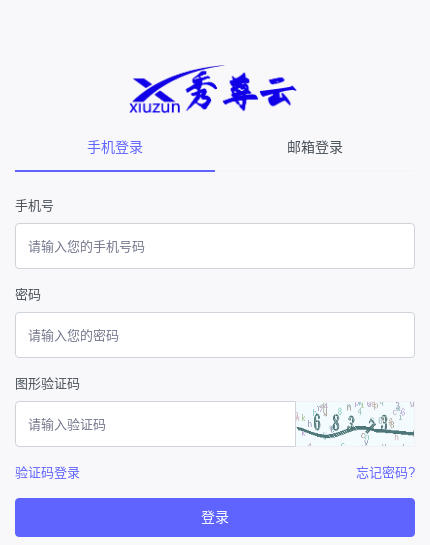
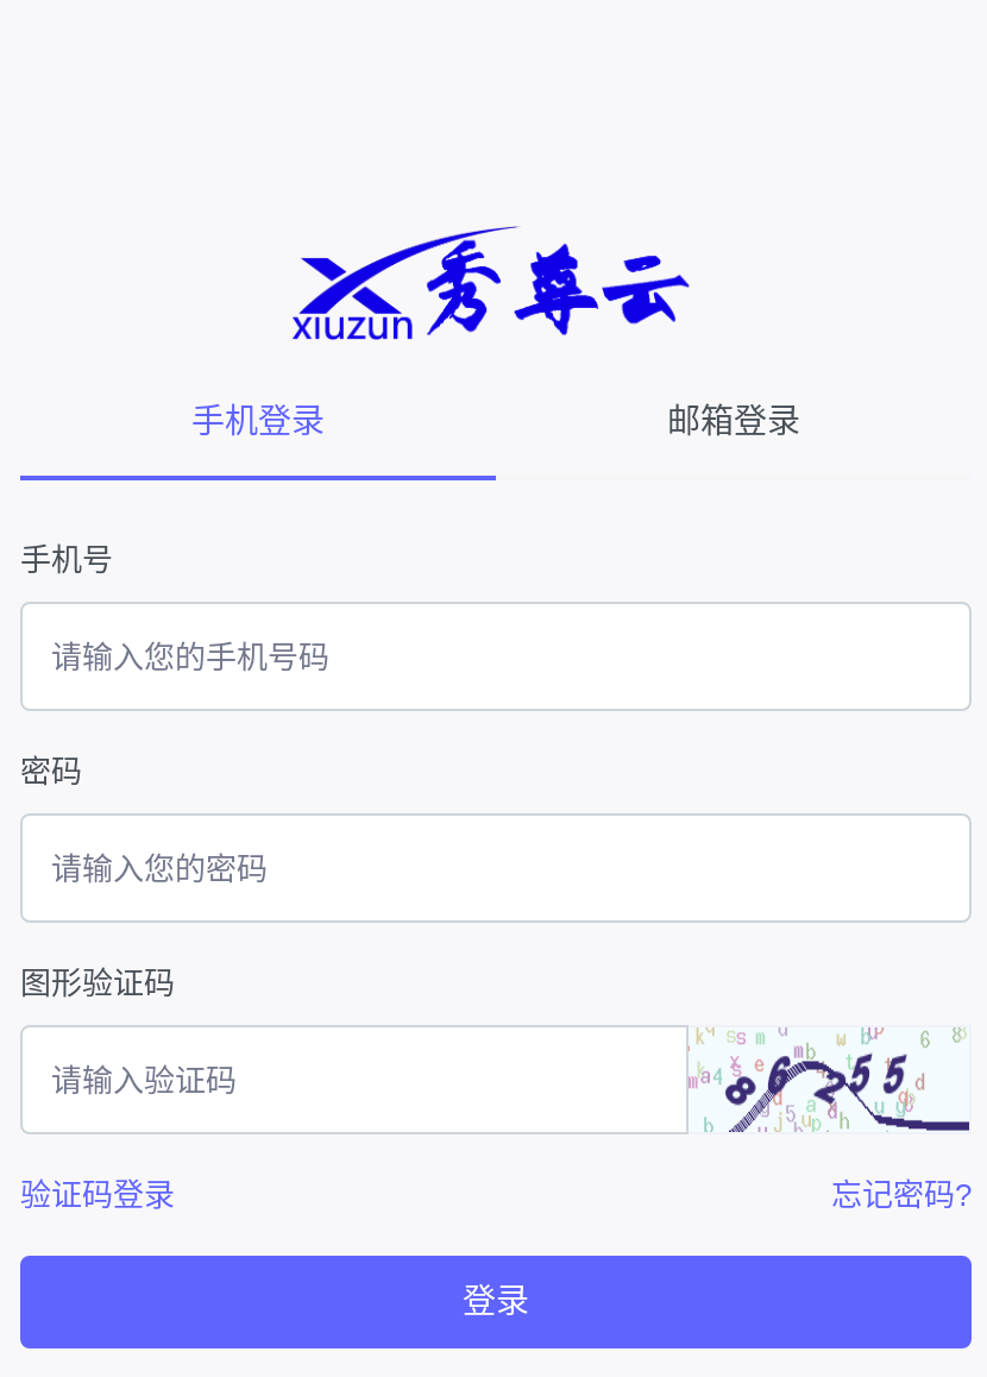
- [image]
+ [image]
